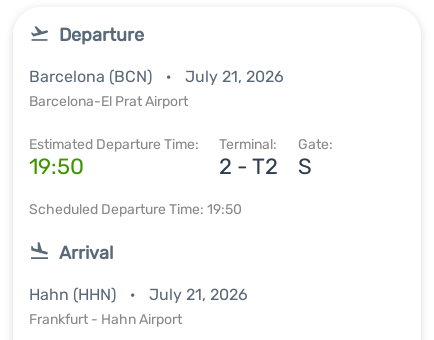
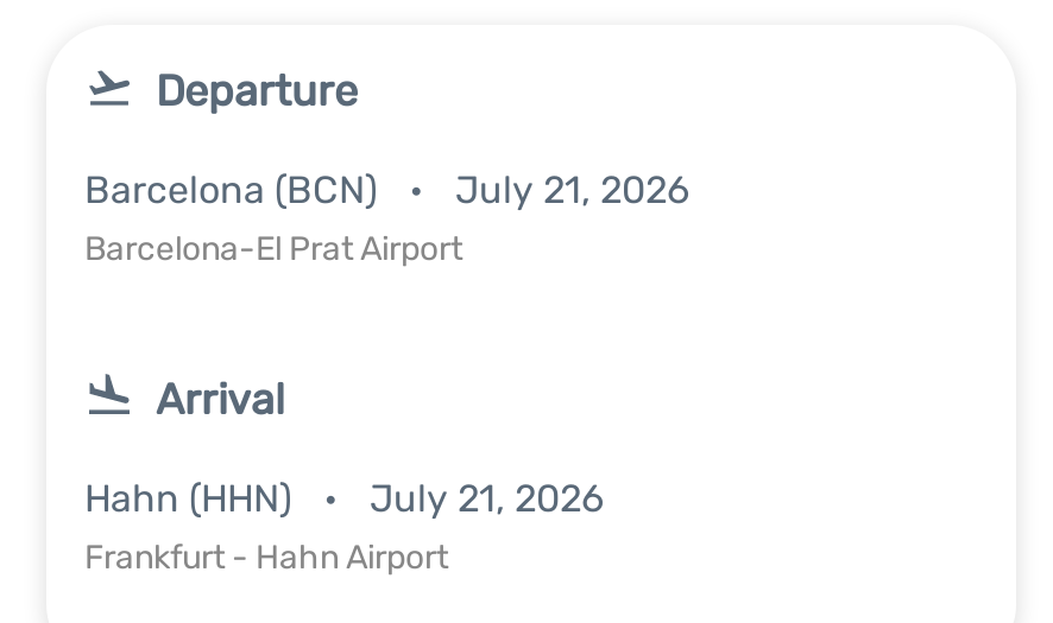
- Estimated Departure Time:
- 19:50

- Gate:
- S
- Scheduled Departure Time: 19:50

- Terminal:
- 2 - T2
